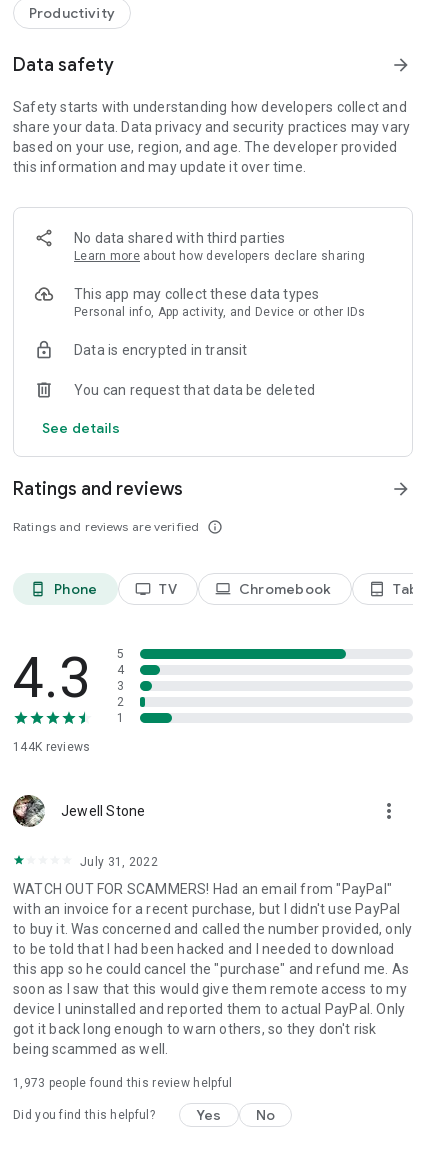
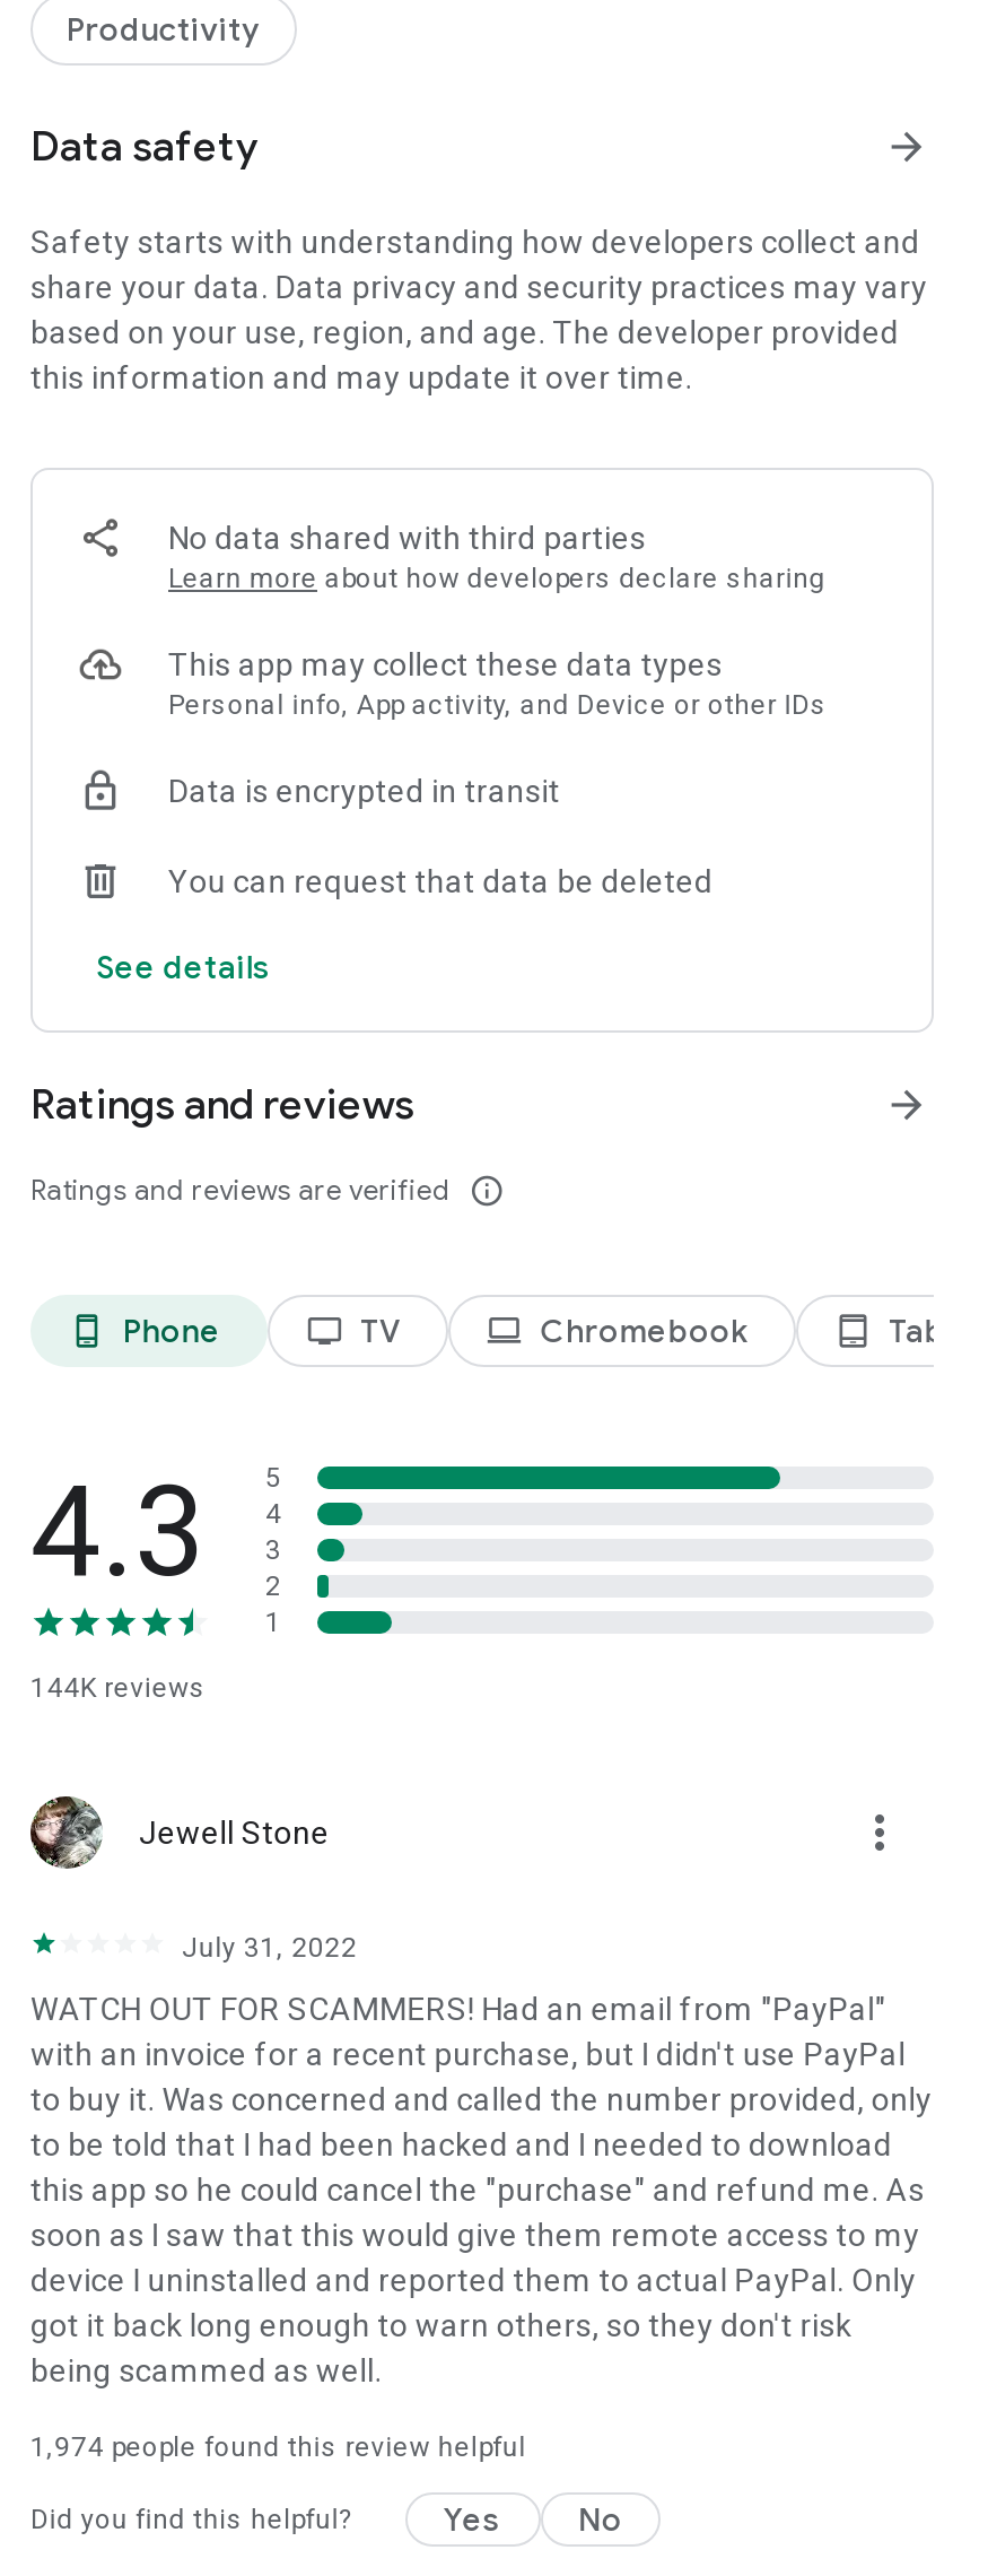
- 1,973 people found this review helpful
+ 1,974 people found this review helpful
